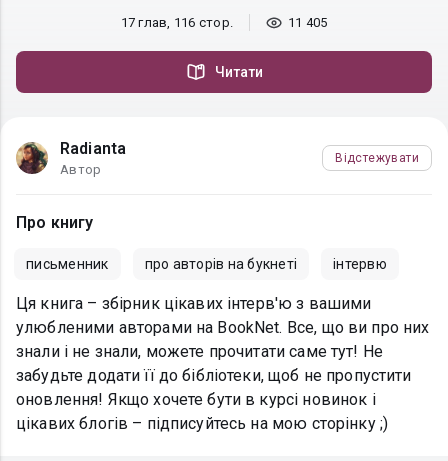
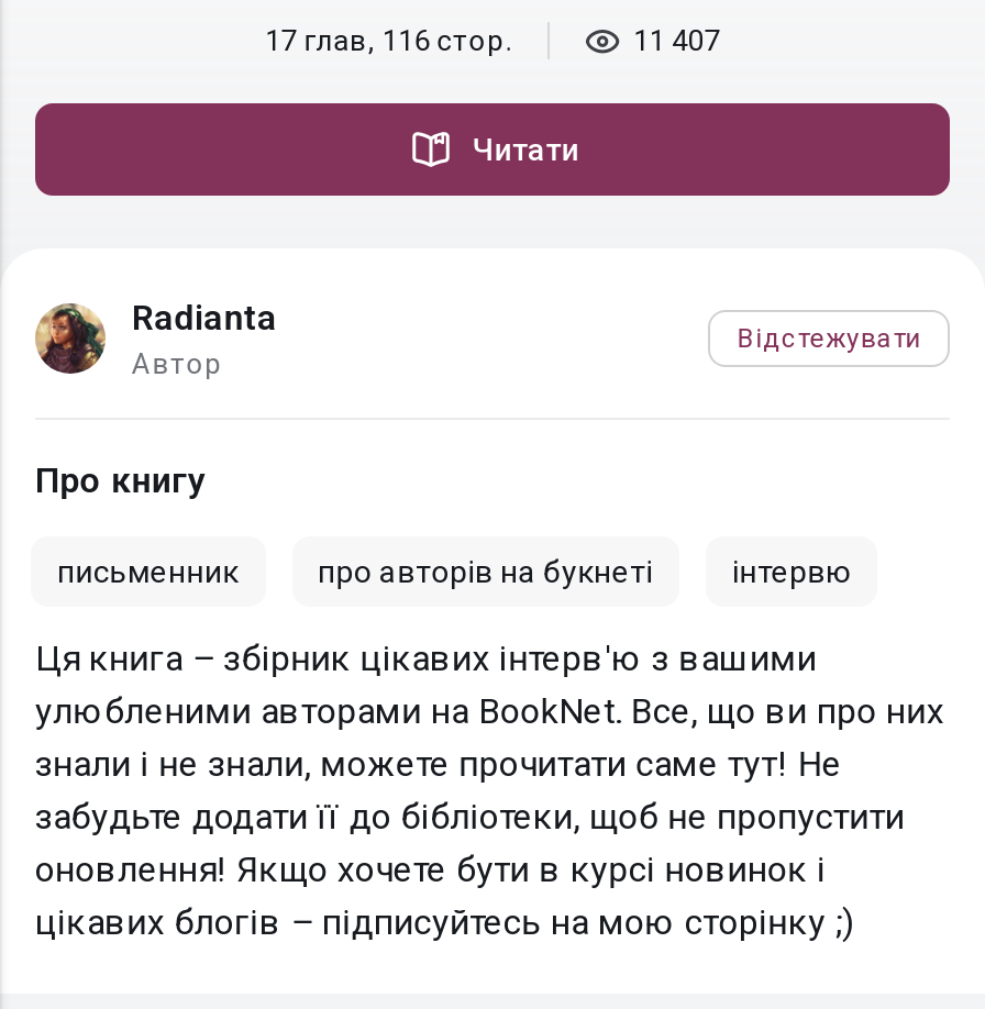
- 11 405
+ 11 407
